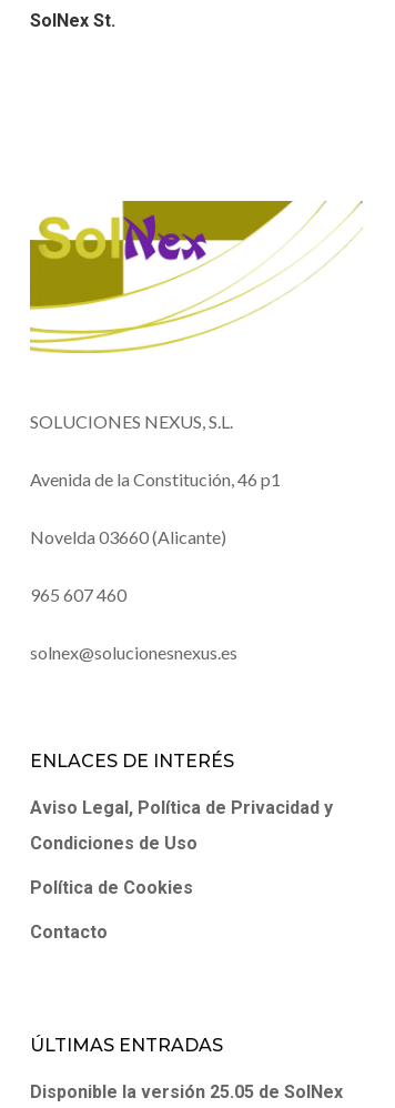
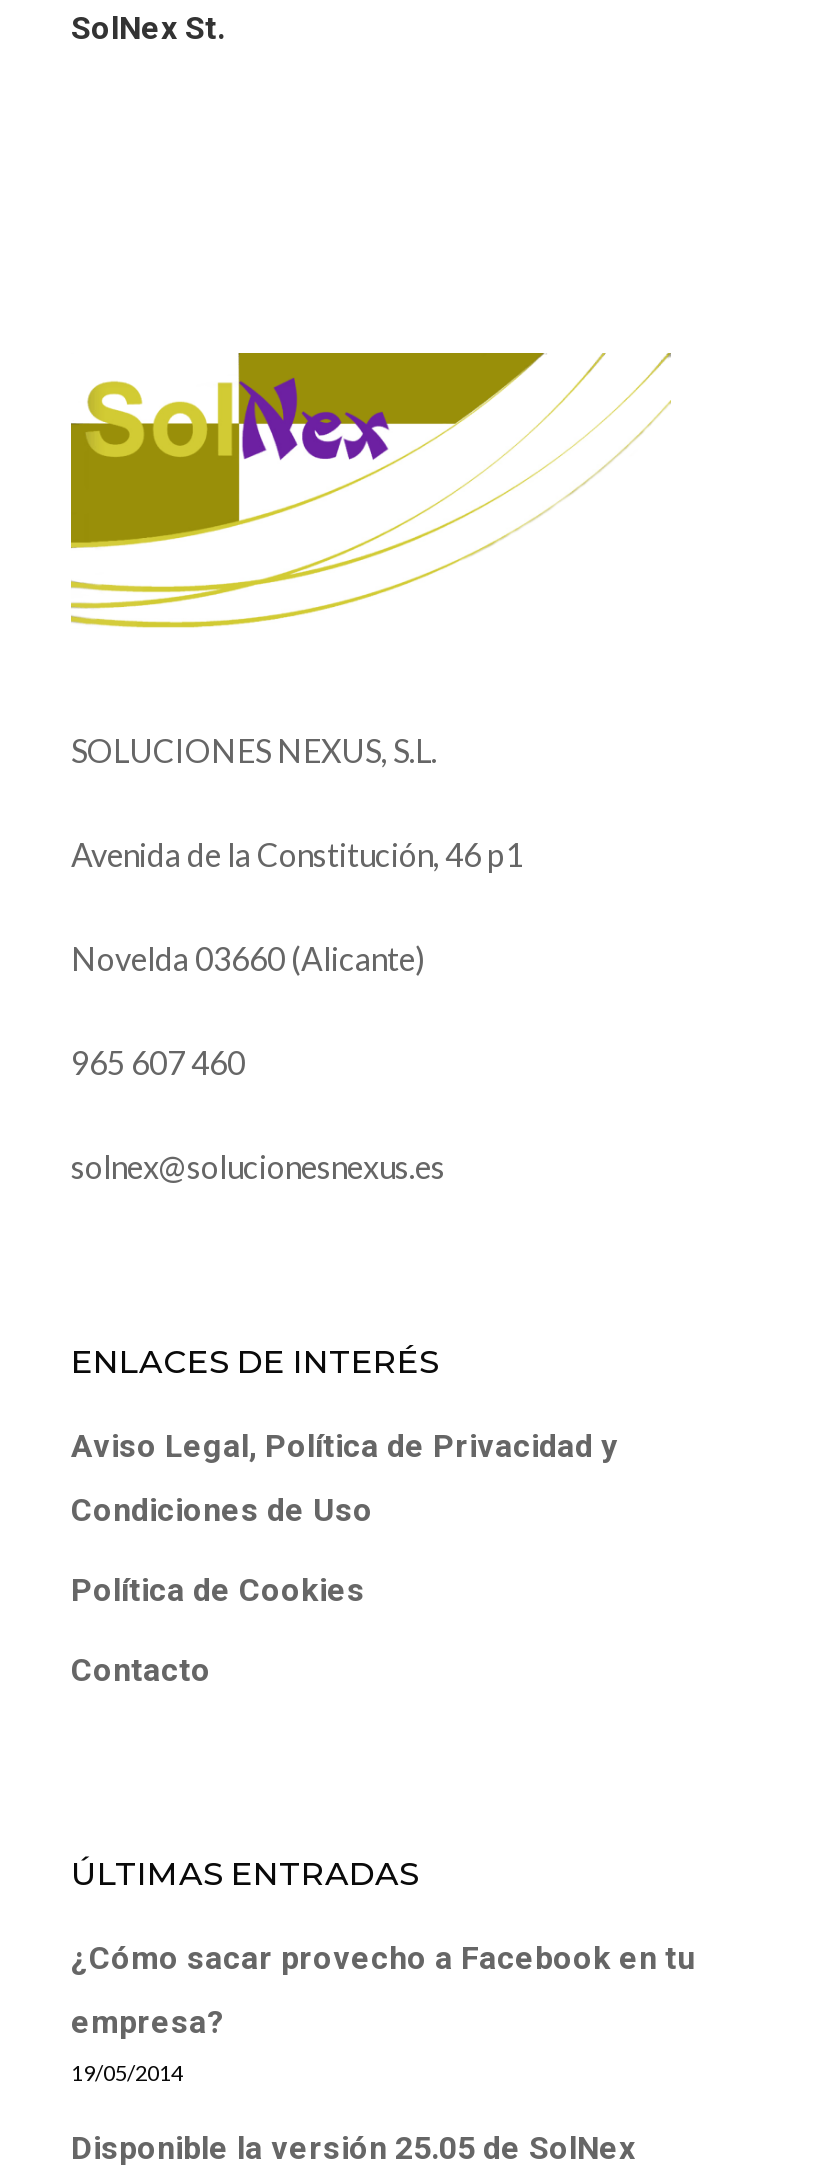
+ ¿Cómo sacar provecho a Facebook en tu
+ empresa?
+ 19/05/2014
